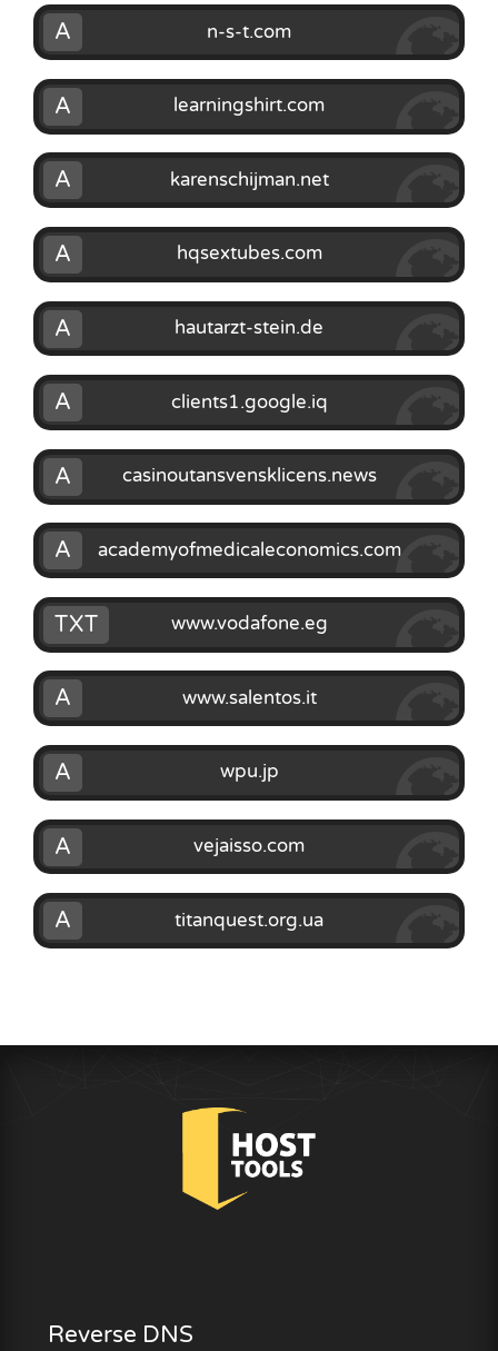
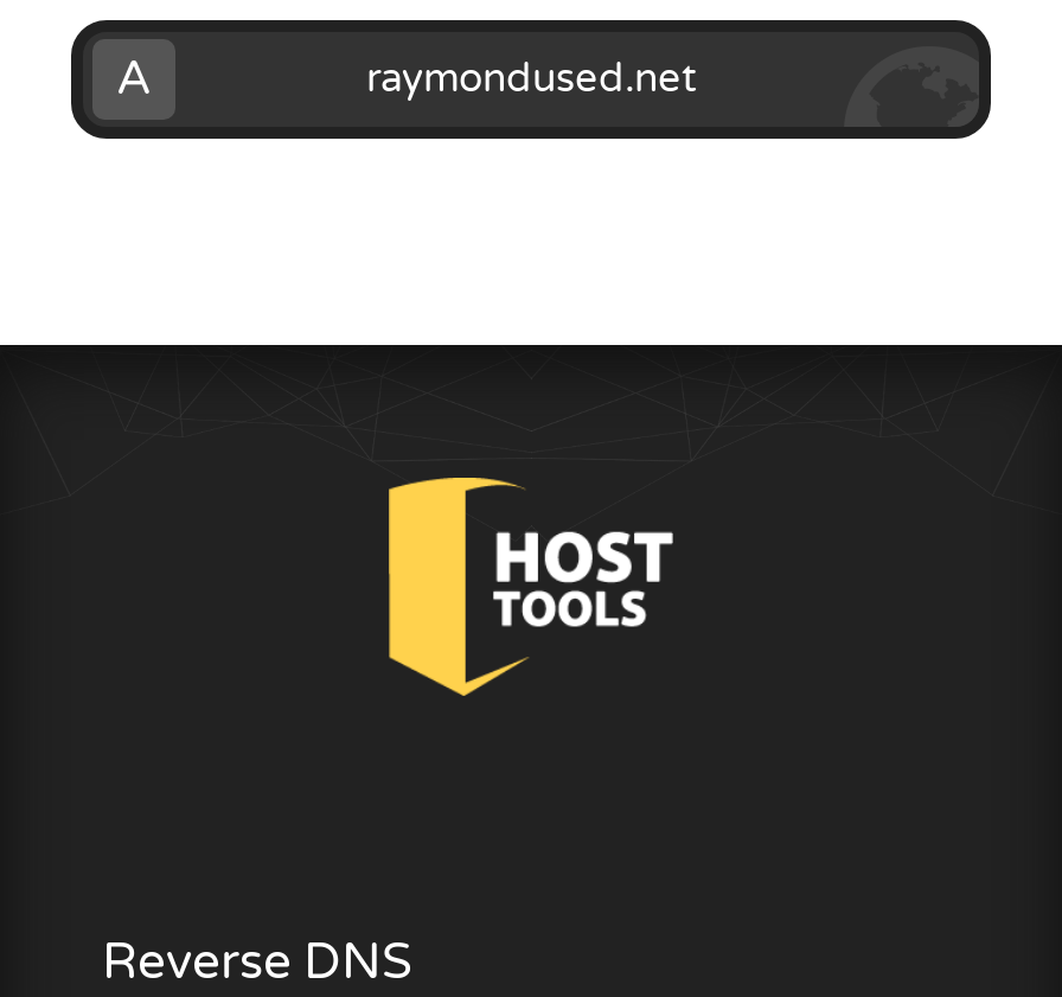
- n-s-t.com
- A
- learningshirt.com
- A
- karenschijman.net
- A
- hqsextubes.com
- A
- hautarzt-stein.de
- A
- clients1.google.iq
- A
- casinoutansvensklicens.news
- A
- academyofmedicaleconomics.com
- TXT
- www.vodafone.eg
- A
- www.salentos.it
- A
- wpu.jp
- A
- vejaisso.com
- A
- titanquest.org.ua
+ raymondused.net
